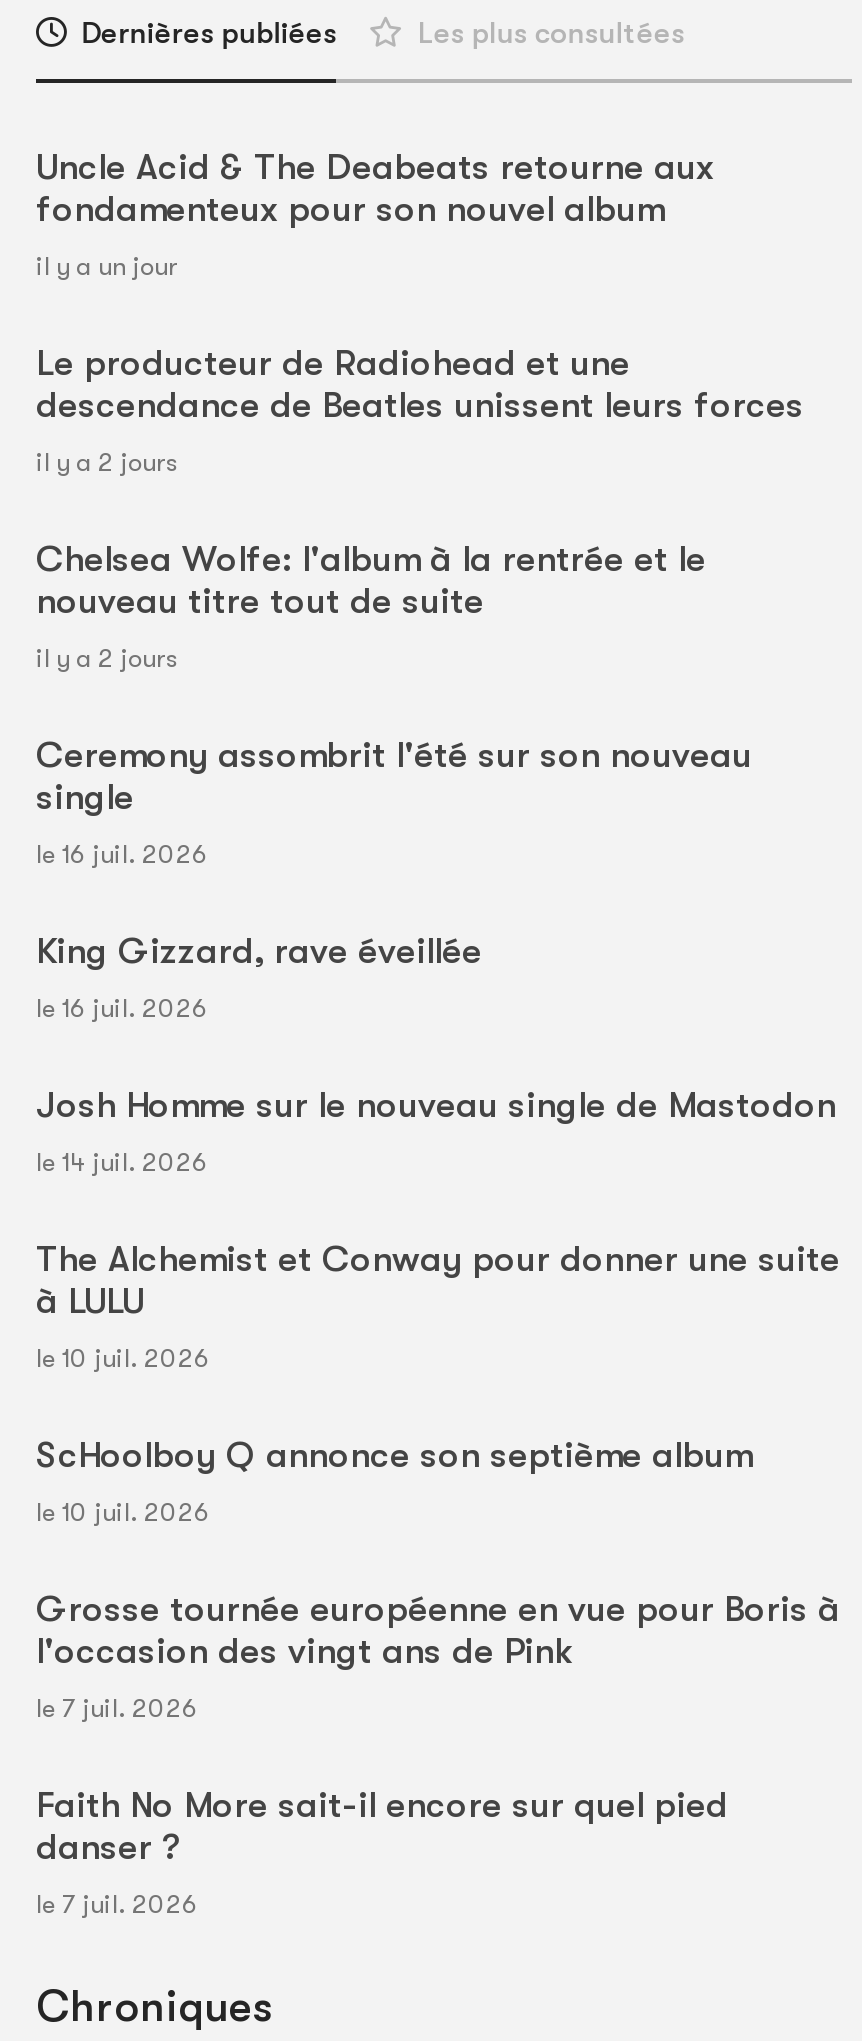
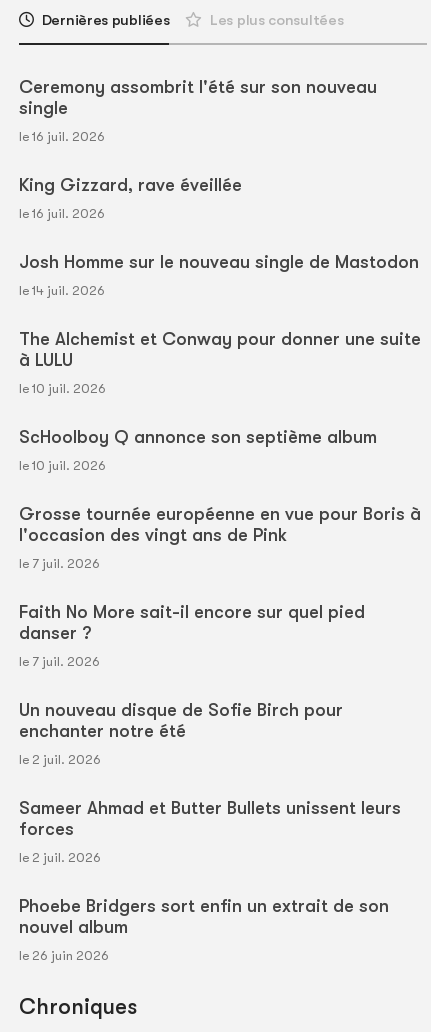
- Uncle Acid & The Deabeats retourne aux
- fondamenteux pour son nouvel album
- il y a un jour
- Le producteur de Radiohead et une
- descendance de Beatles unissent leurs forces
- il y a 2 jours
- Chelsea Wolfe: l'album à la rentrée et le
- nouveau titre tout de suite
- il y a 2 jours

moved up: Ceremony assombrit l'été sur son nouveau | single | le 16 juil. 2026 | ... | danser ? | le 7 juil. 2026

+ Un nouveau disque de Sofie Birch pour
+ enchanter notre été
+ le 2 juil. 2026
+ Sameer Ahmad et Butter Bullets unissent leurs
+ forces
+ le 2 juil. 2026
+ Phoebe Bridgers sort enfin un extrait de son
+ nouvel album
+ le 26 juin 2026
